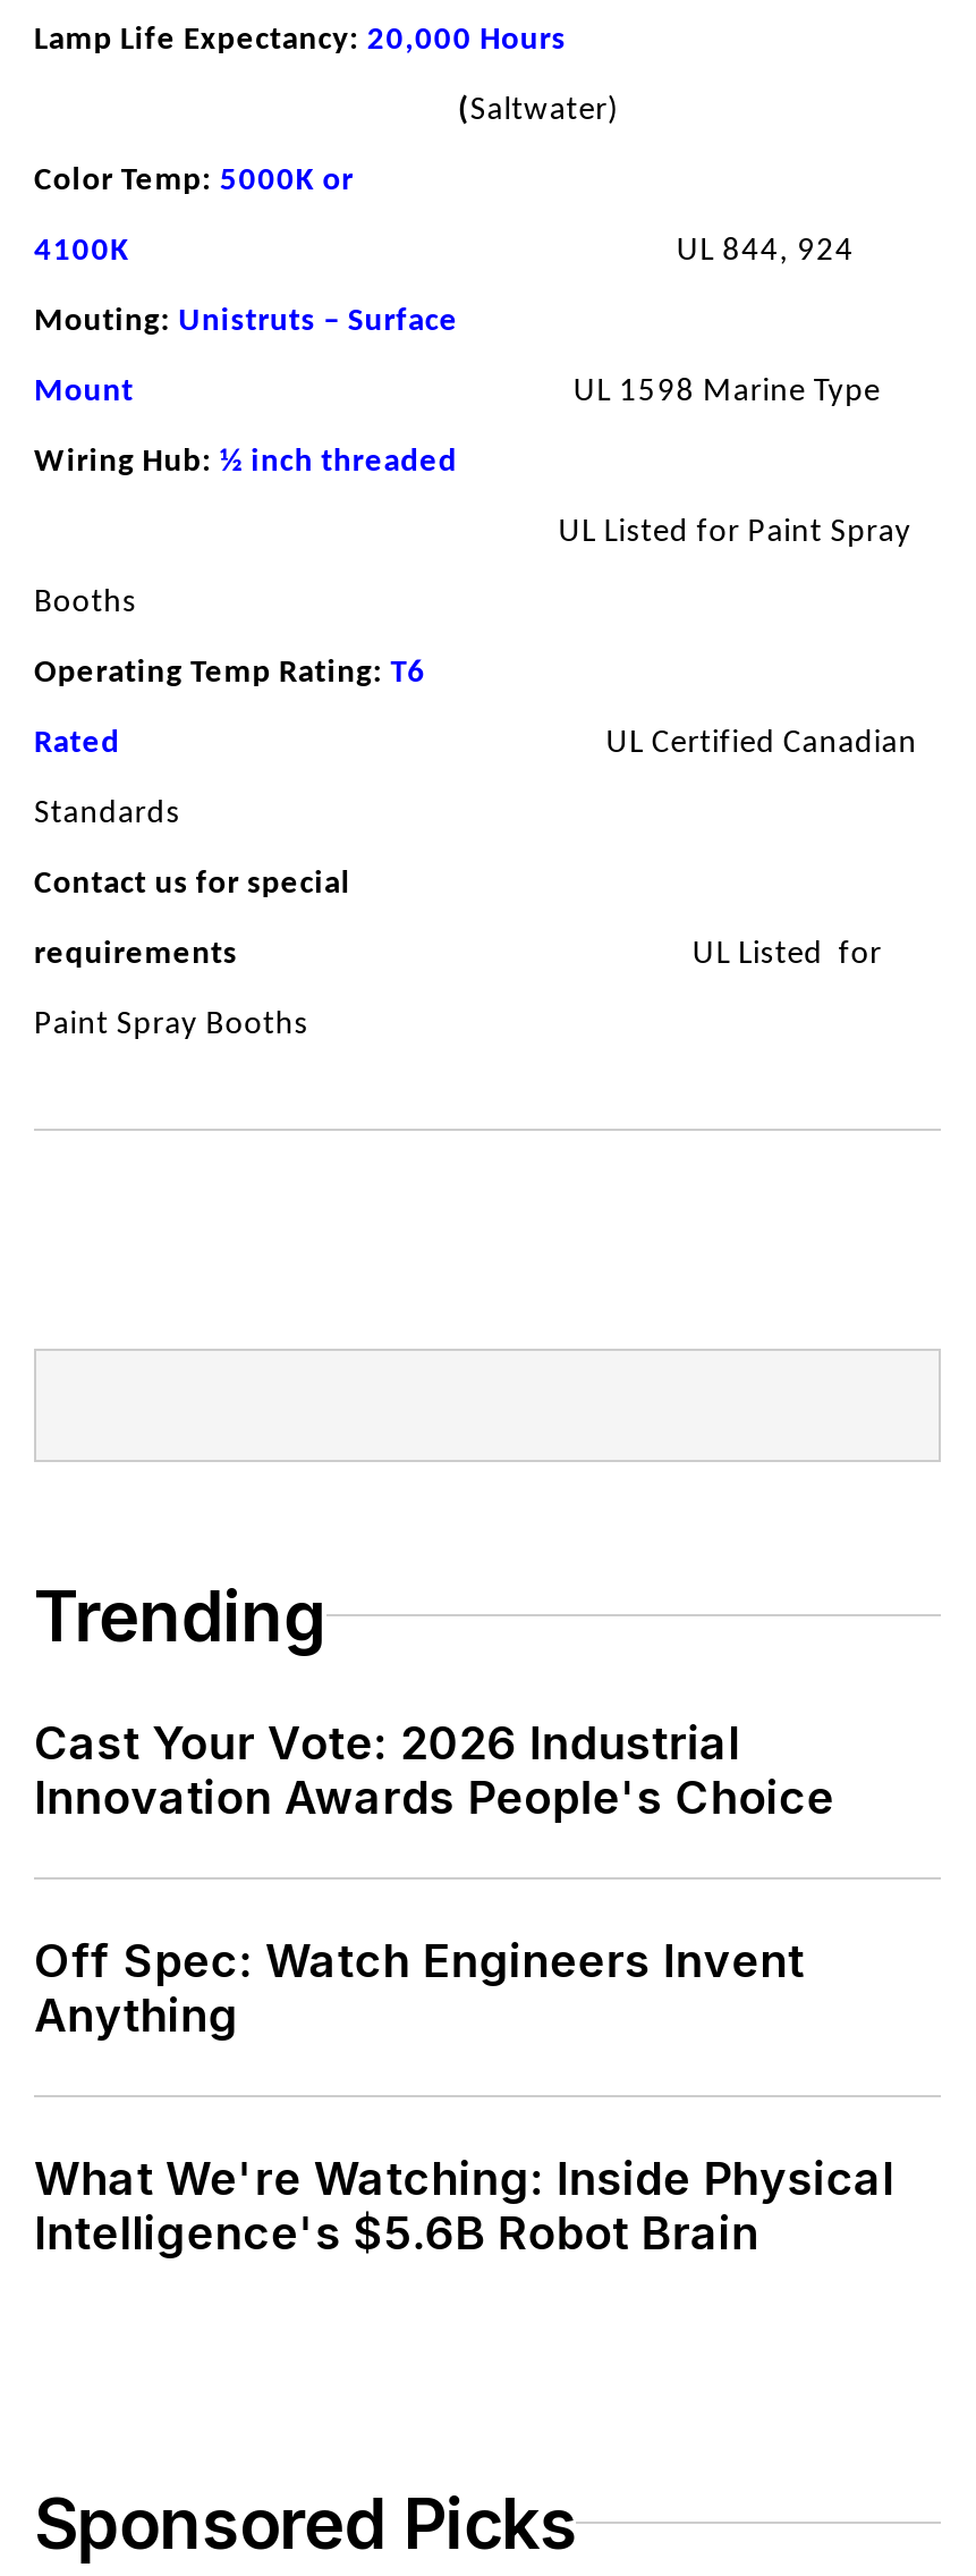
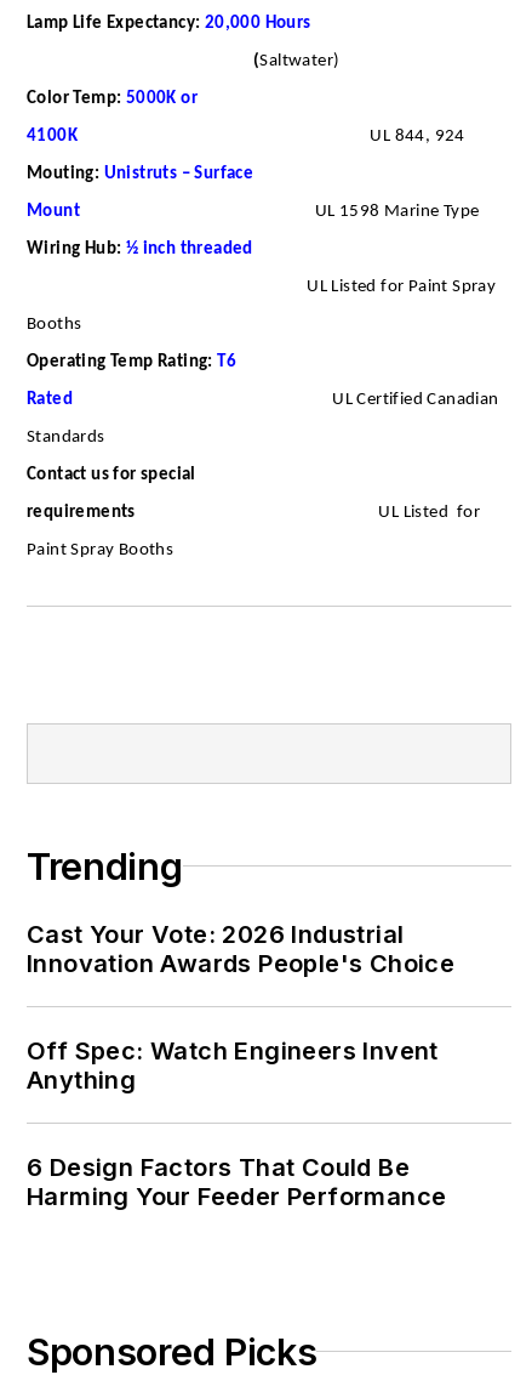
- What We're Watching: Inside Physical
- Intelligence's $5.6B Robot Brain
+ 6 Design Factors That Could Be
+ Harming Your Feeder Performance
